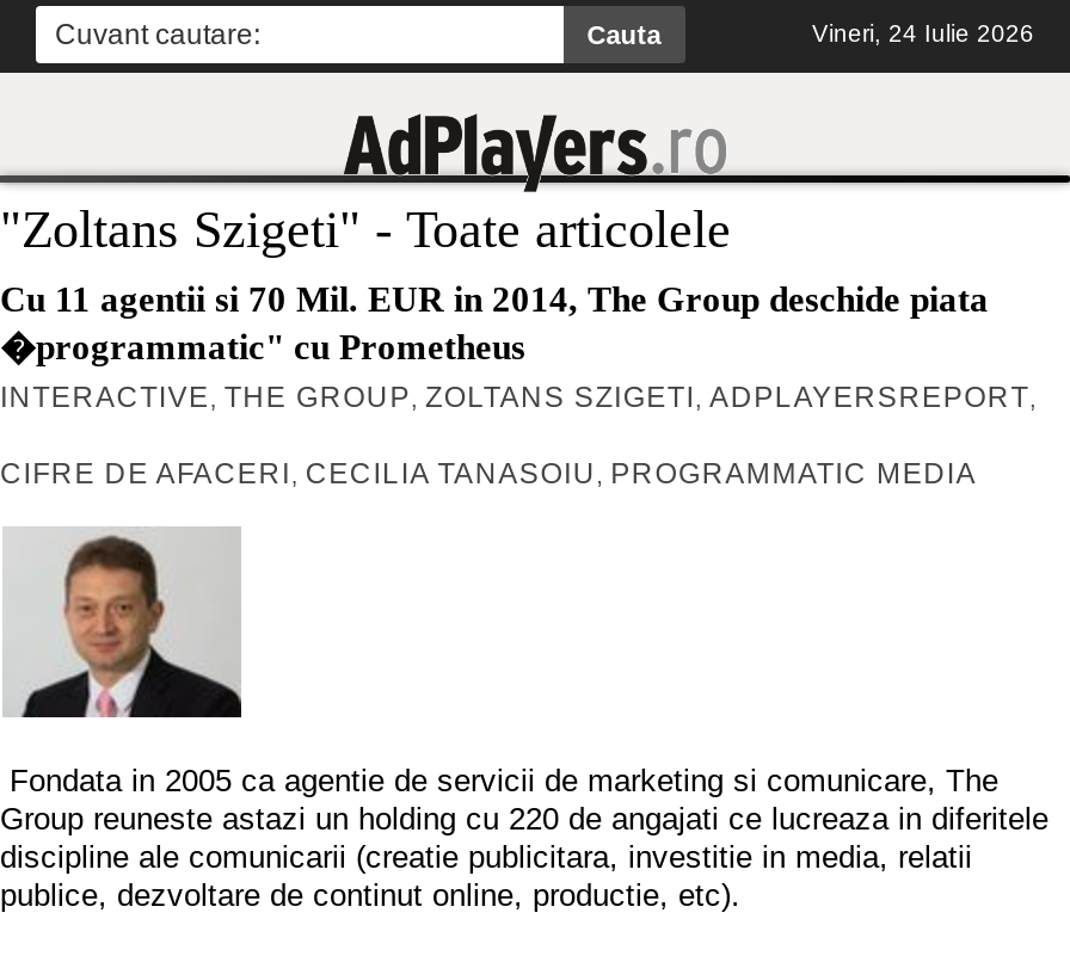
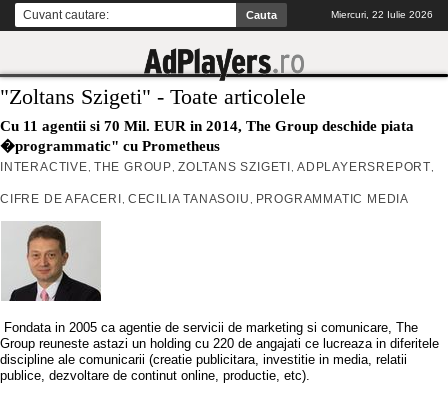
- Vineri, 24 Iulie 2026
+ Miercuri, 22 Iulie 2026
